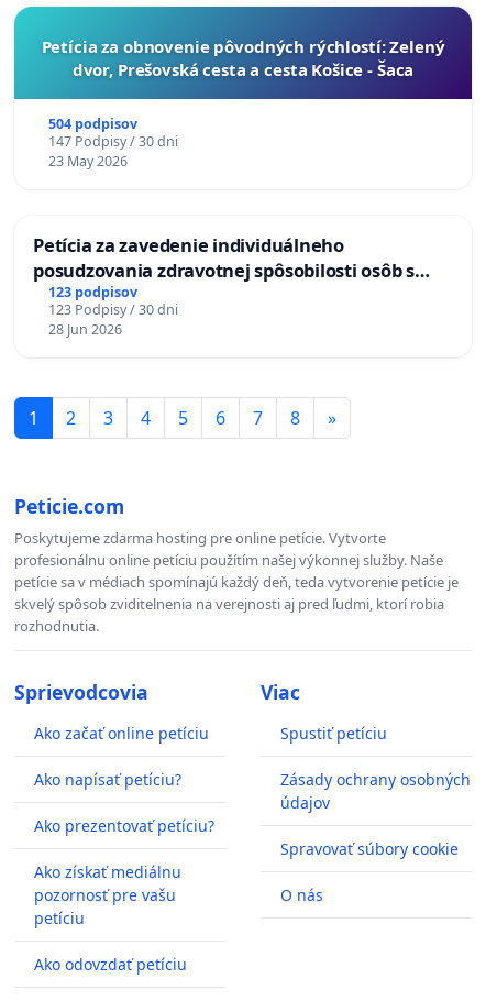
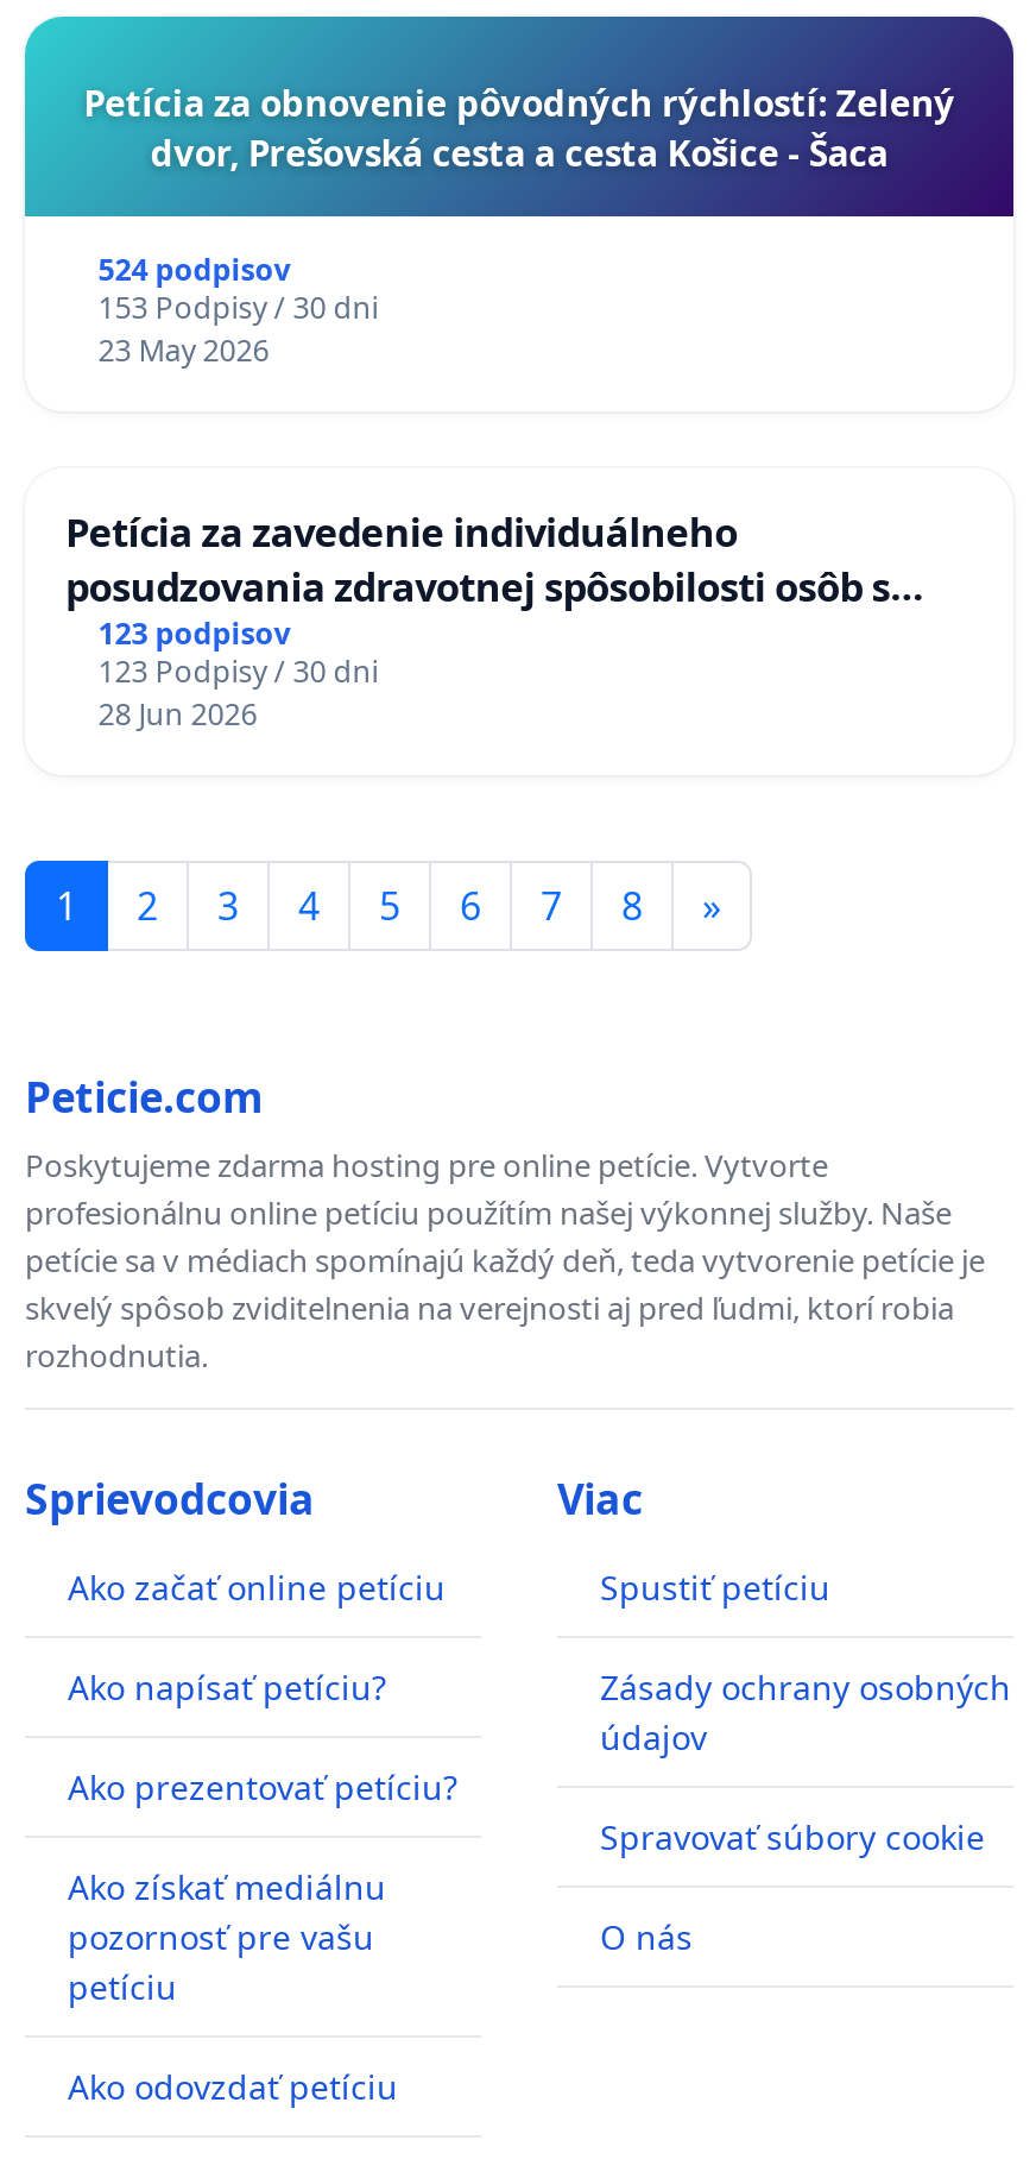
- 504 podpisov
+ 524 podpisov

- 147 Podpisy / 30 dni
+ 153 Podpisy / 30 dni
